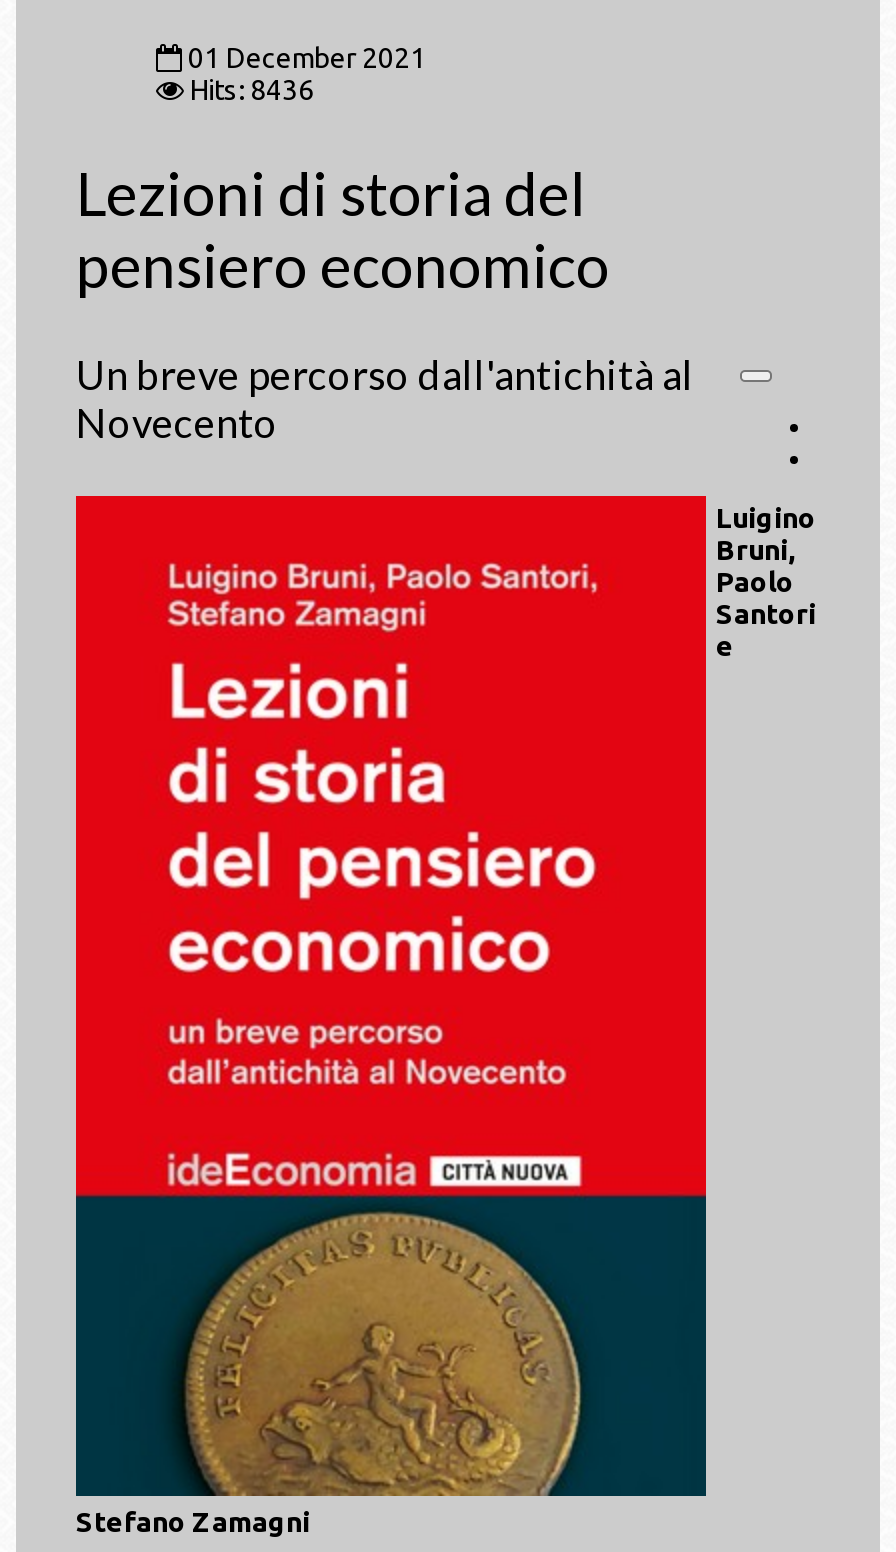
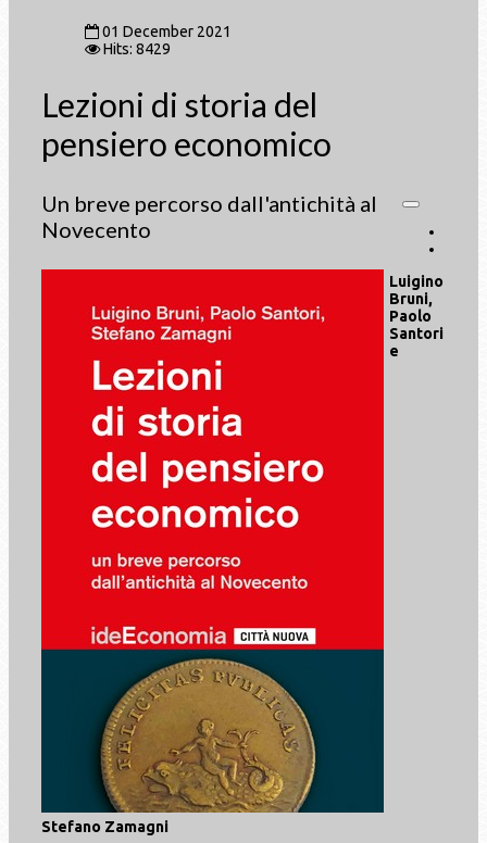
- Hits: 8436
+ Hits: 8429
